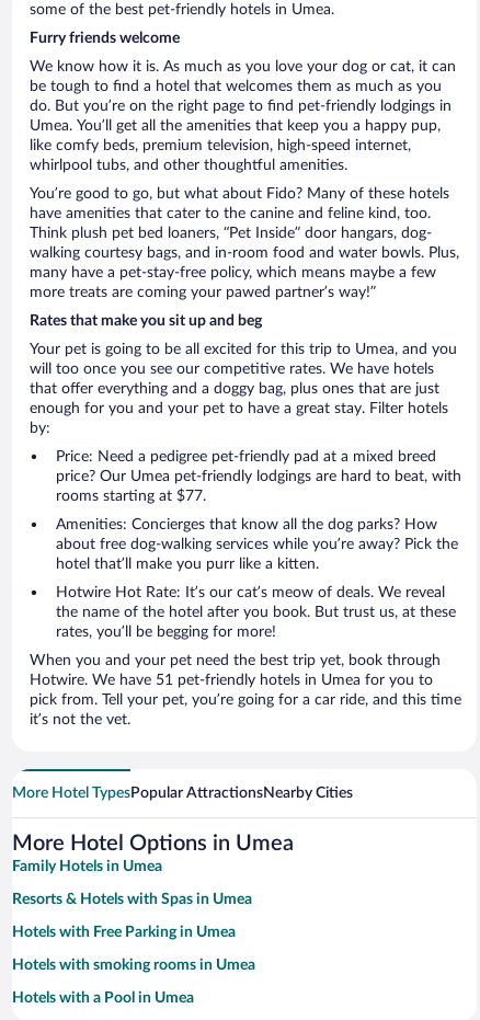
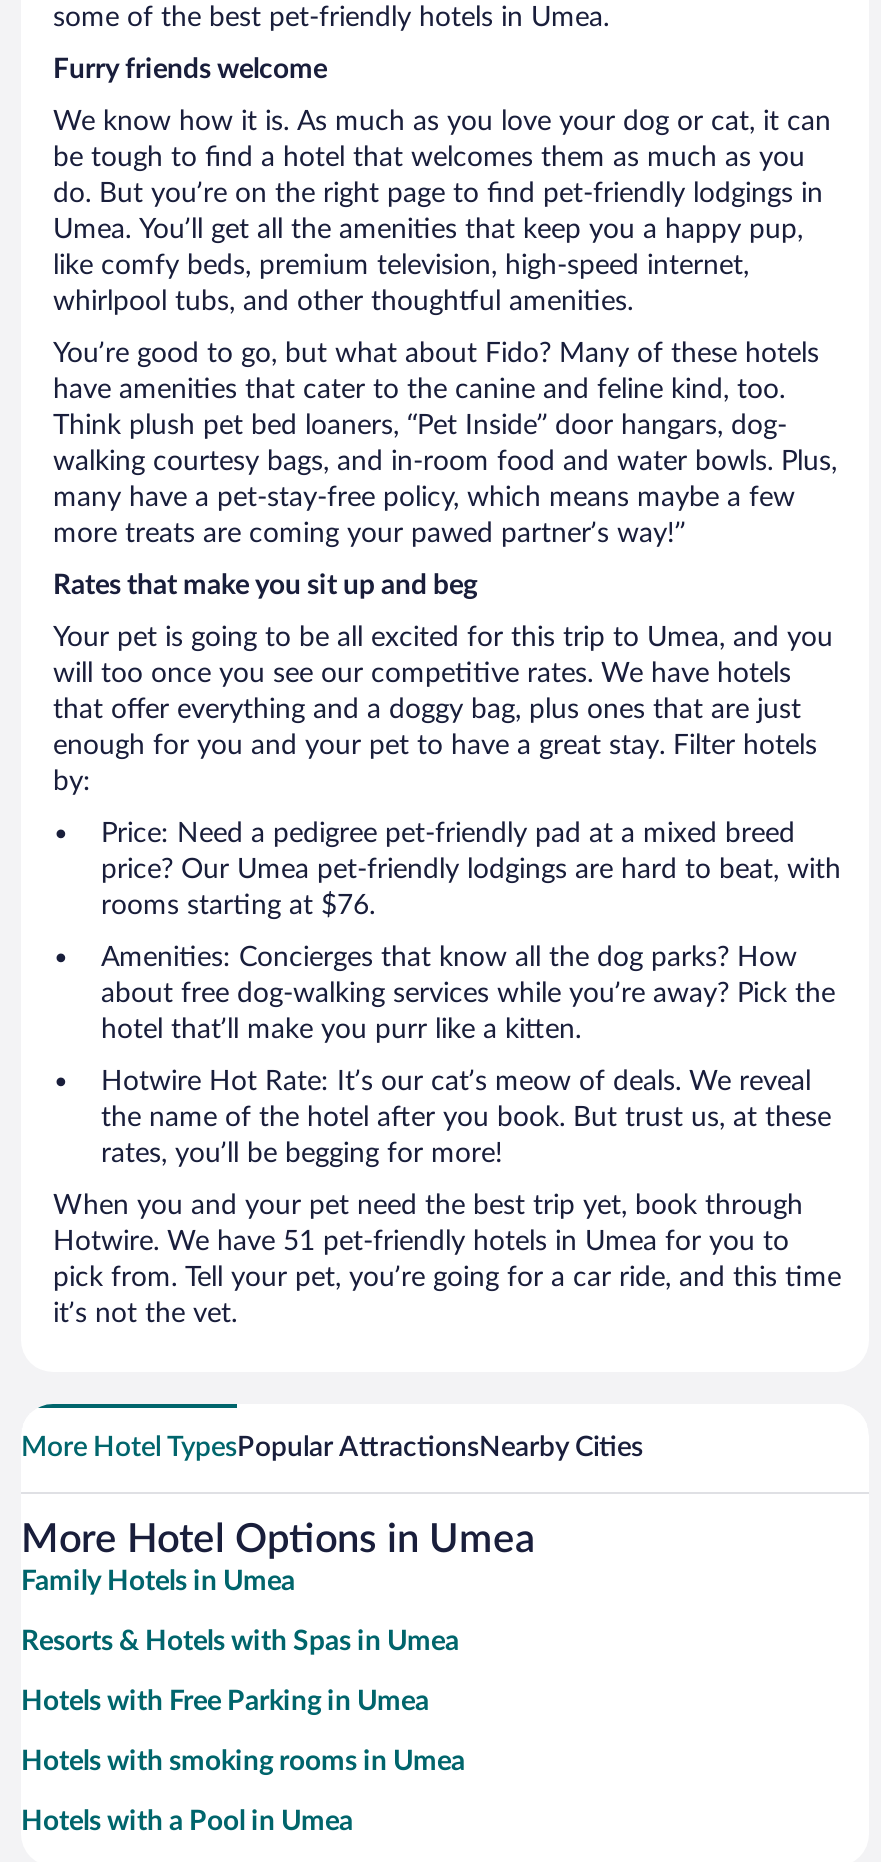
- rooms starting at $77.
+ rooms starting at $76.
